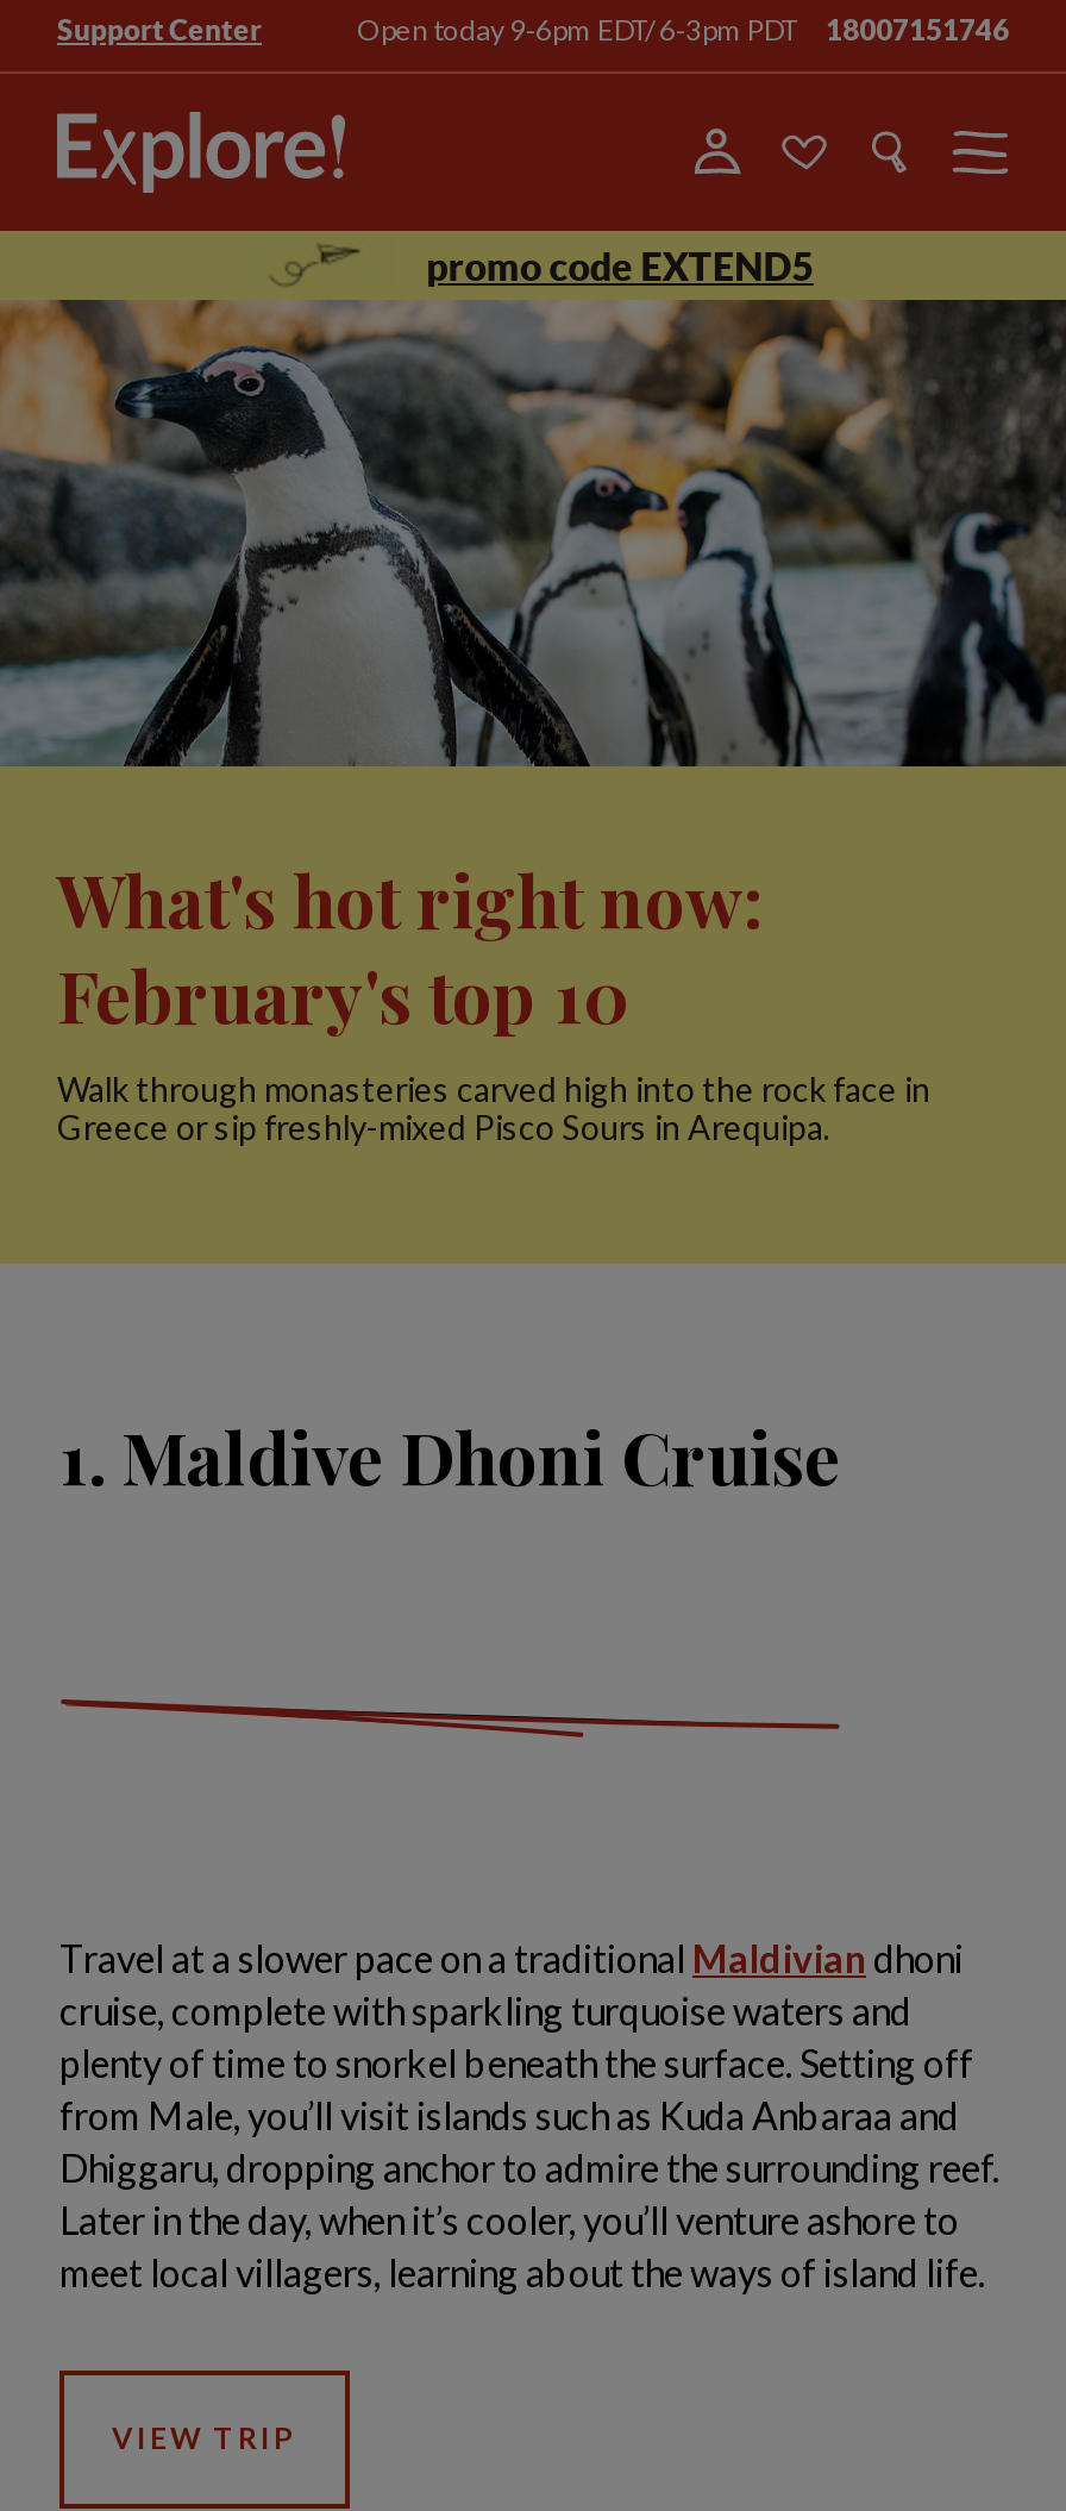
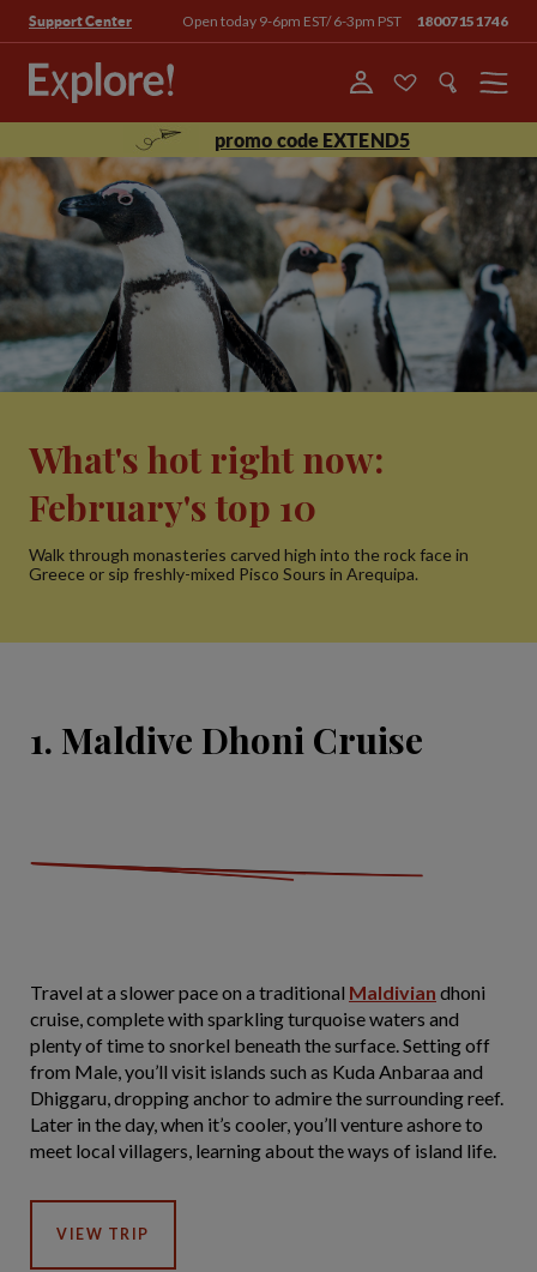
- Open today 9-6pm EDT/ 6-3pm PDT
+ Open today 9-6pm EST/ 6-3pm PST
